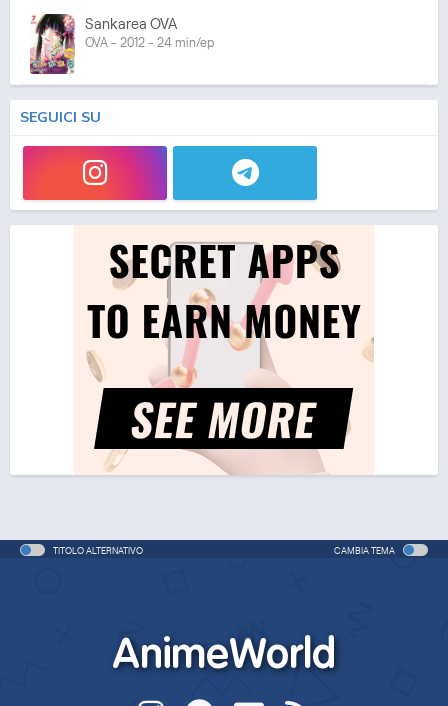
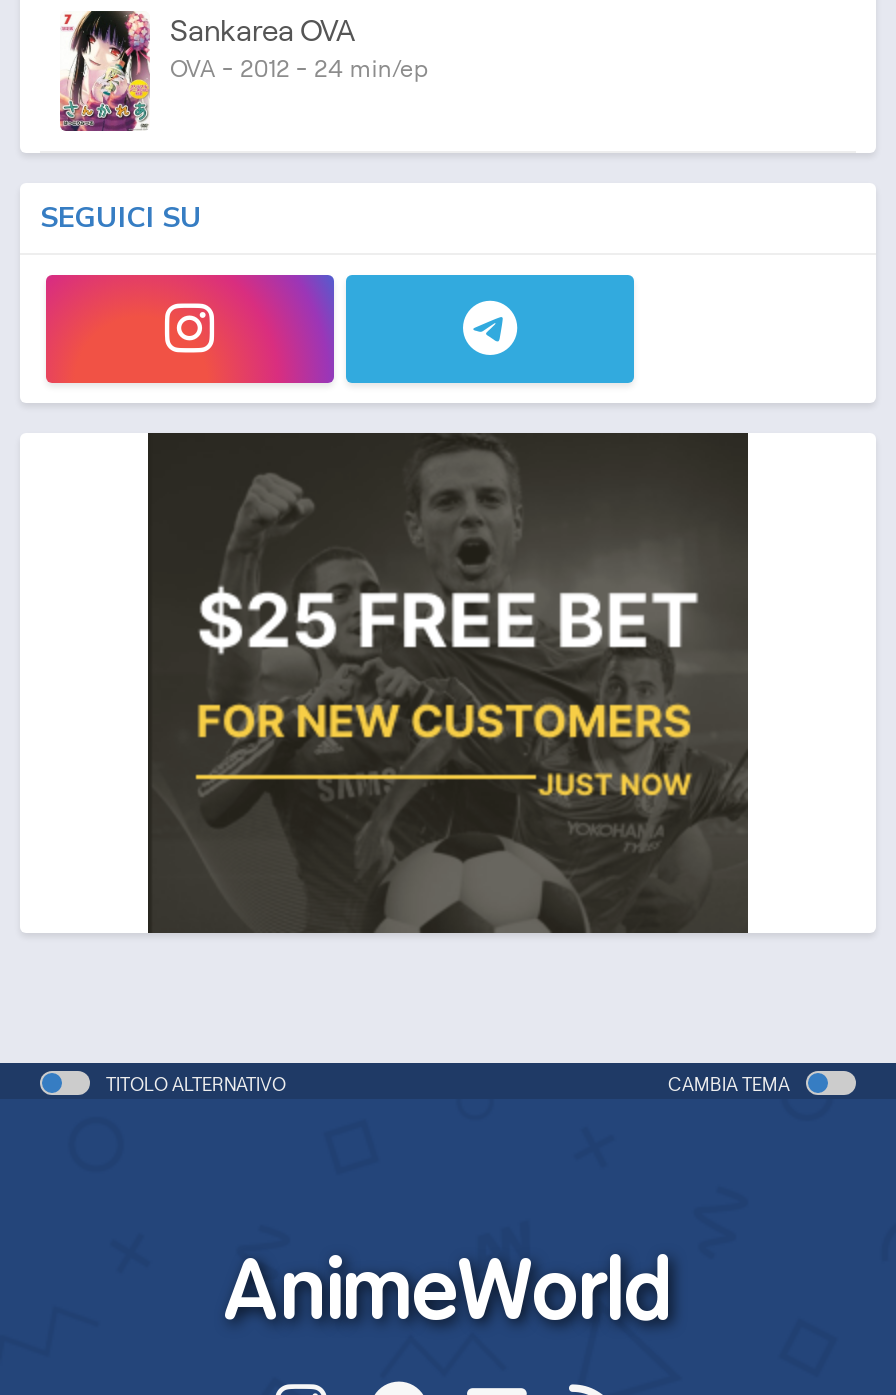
- [image]
+ [image]
